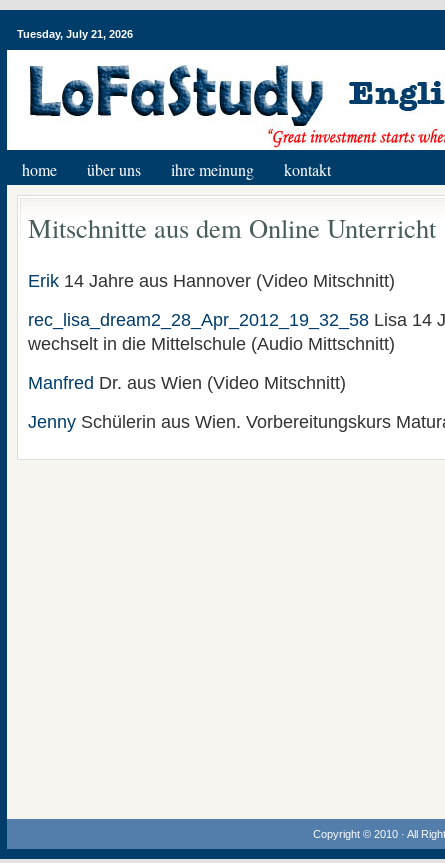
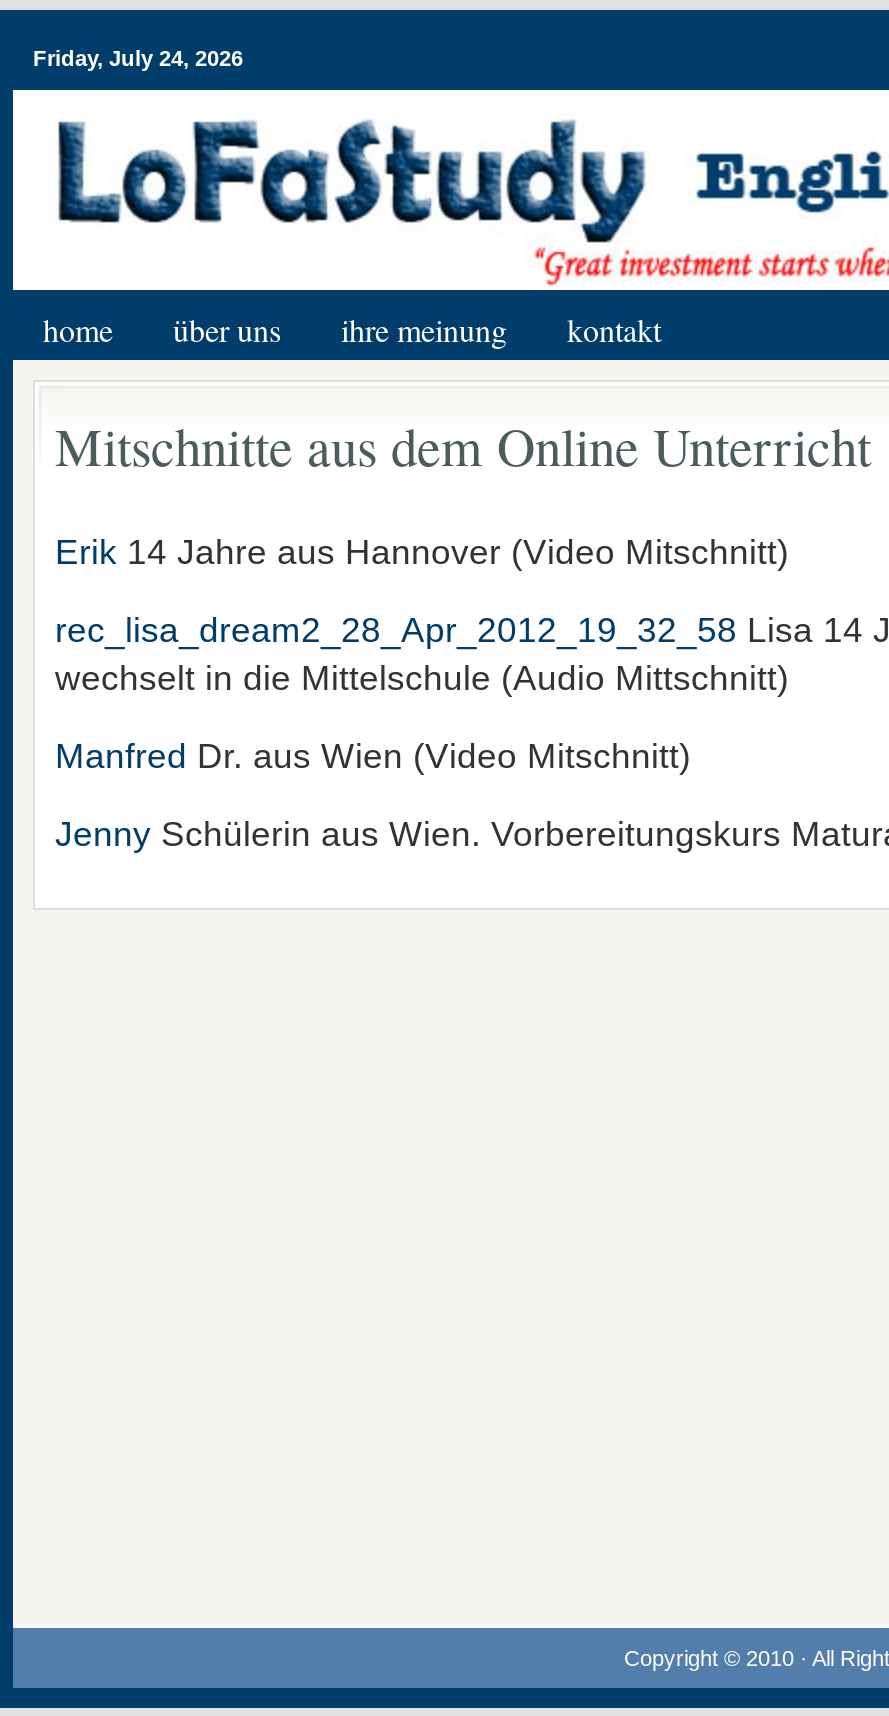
- Tuesday, July 21, 2026
+ Friday, July 24, 2026
